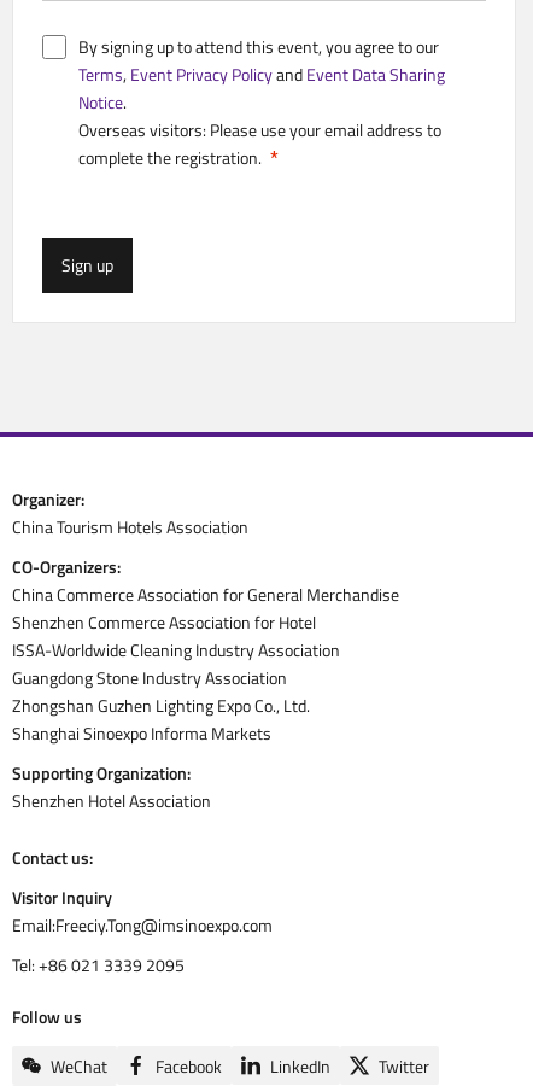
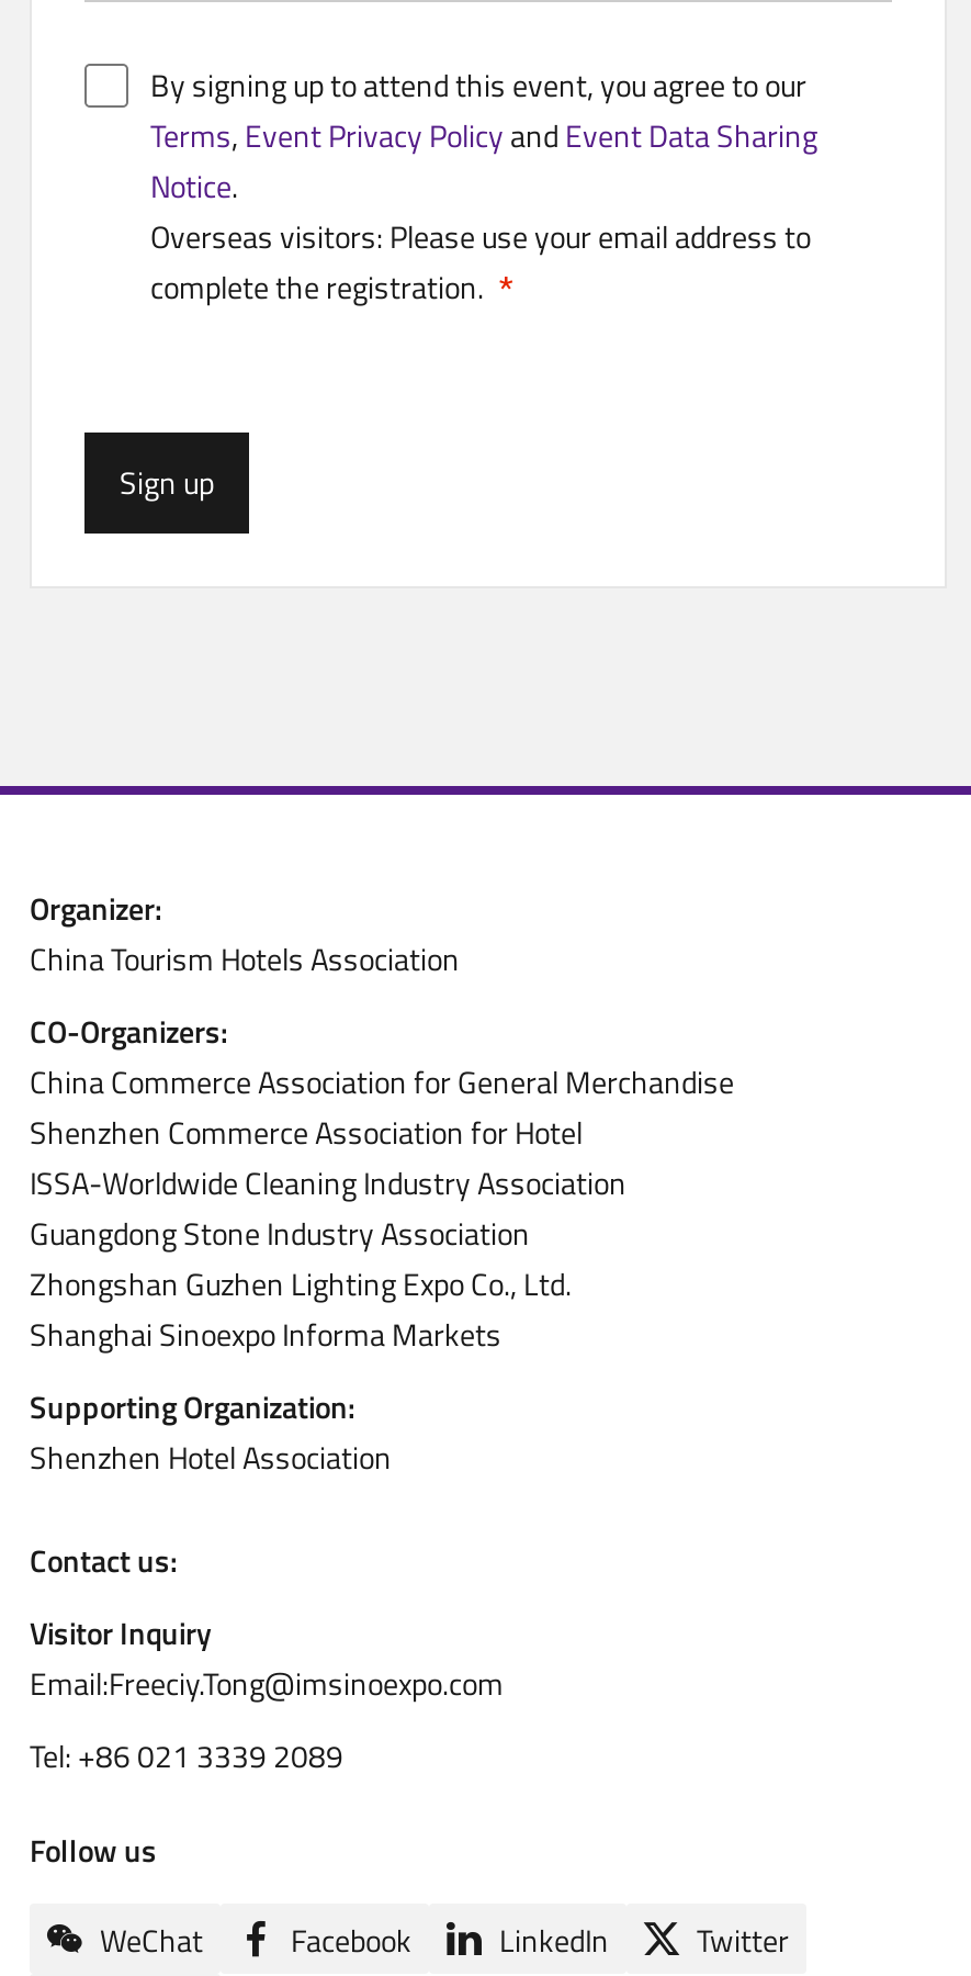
- Tel: +86 021 3339 2095
+ Tel: +86 021 3339 2089
